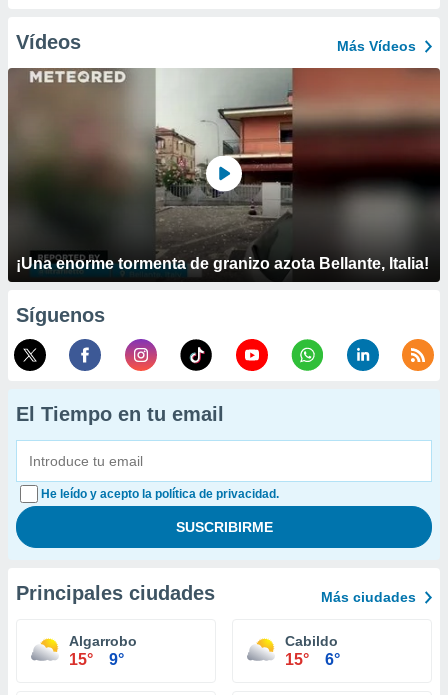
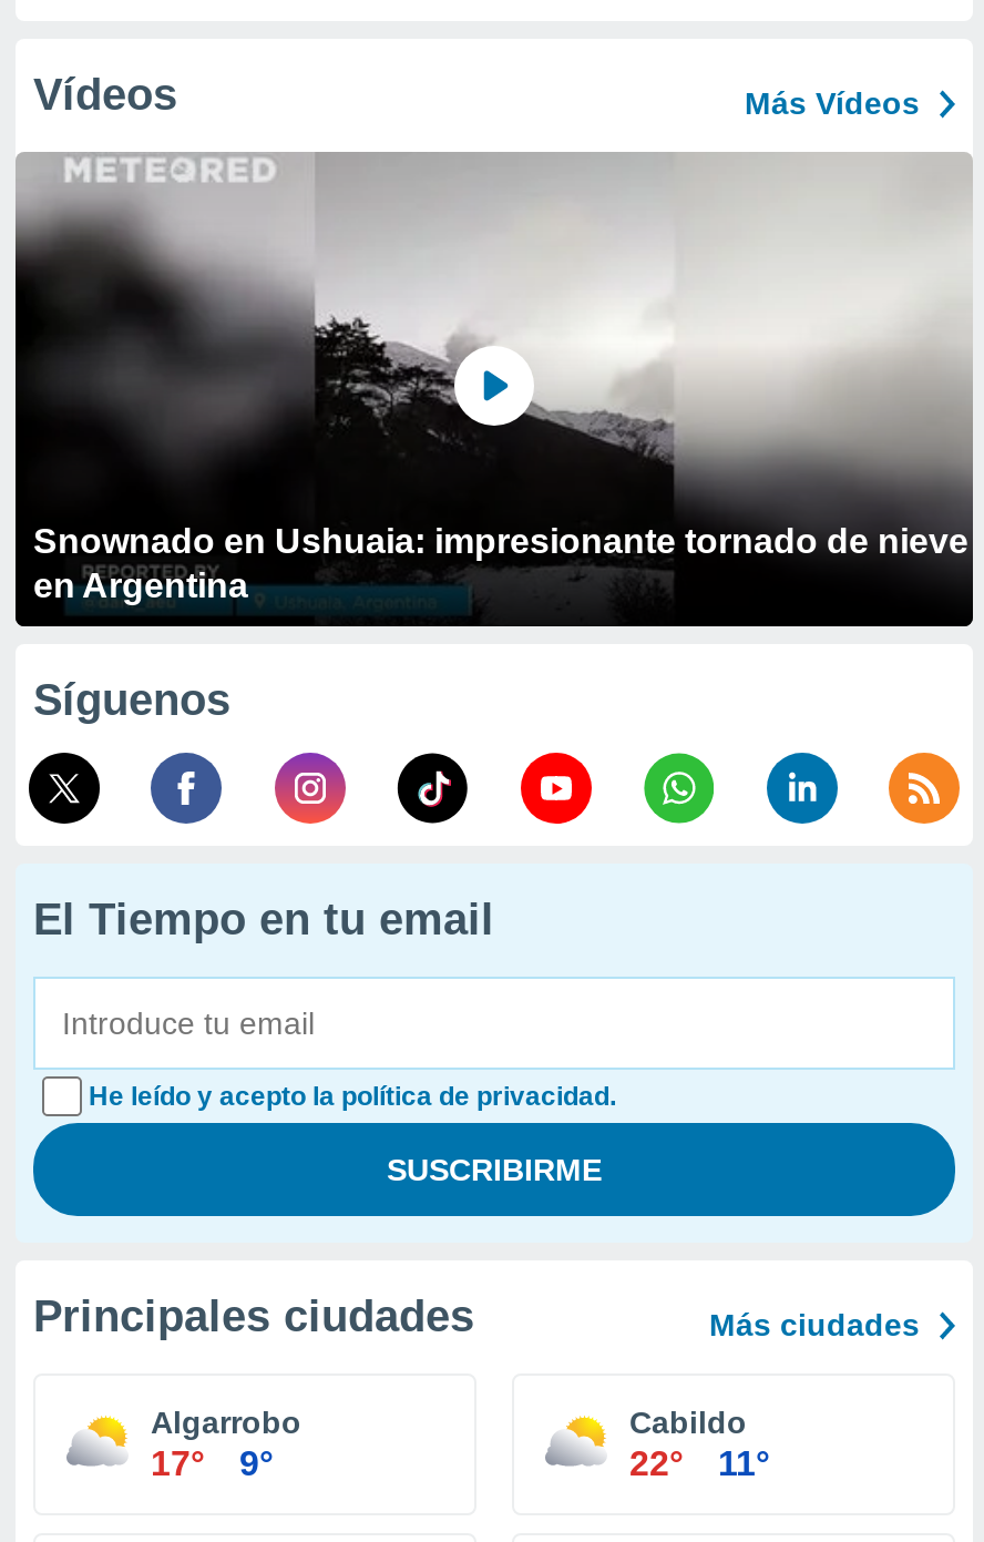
- [image]
- ¡Una enorme tormenta de granizo azota Bellante, Italia!
+ [image]
+ Snownado en Ushuaia: impresionante tornado de nieve
+ en Argentina

- 15° 9°
+ 17° 9°

- 15°
+ 22°

- 6°
+ 11°
